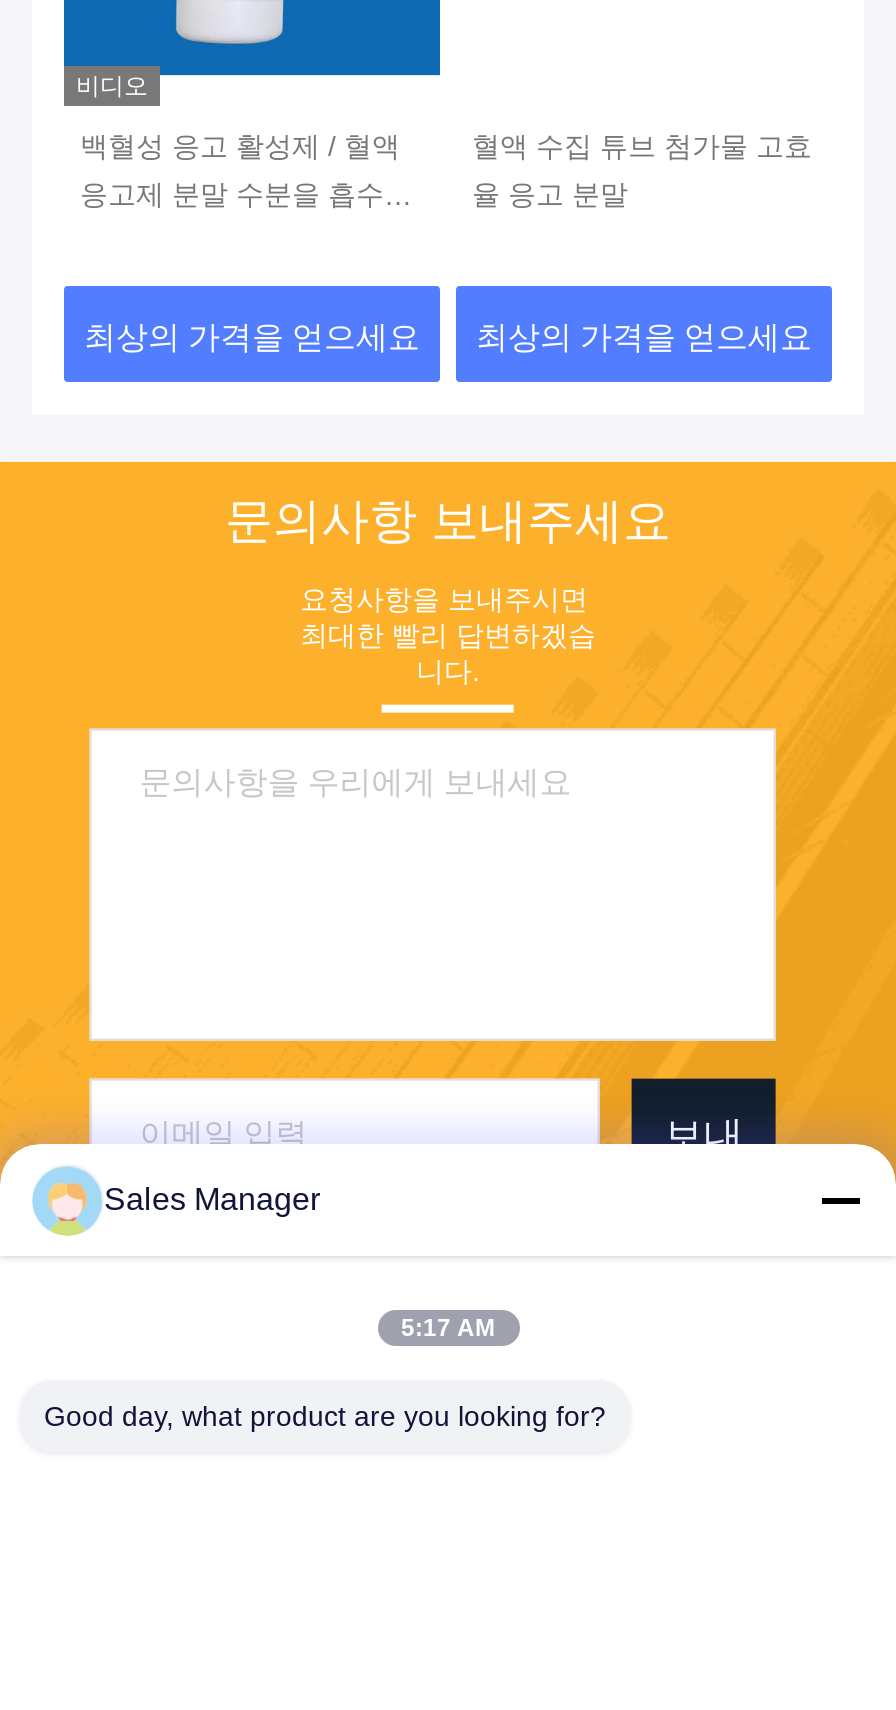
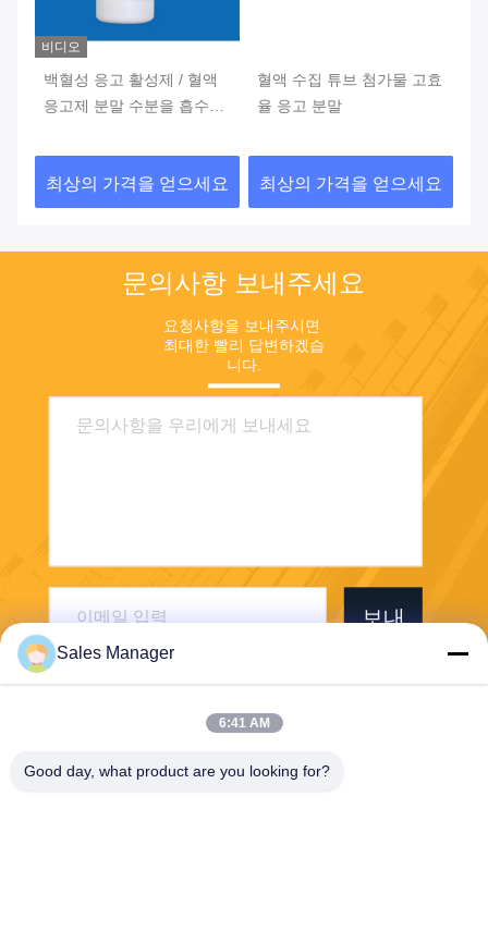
- 5:17 AM
+ 6:41 AM
